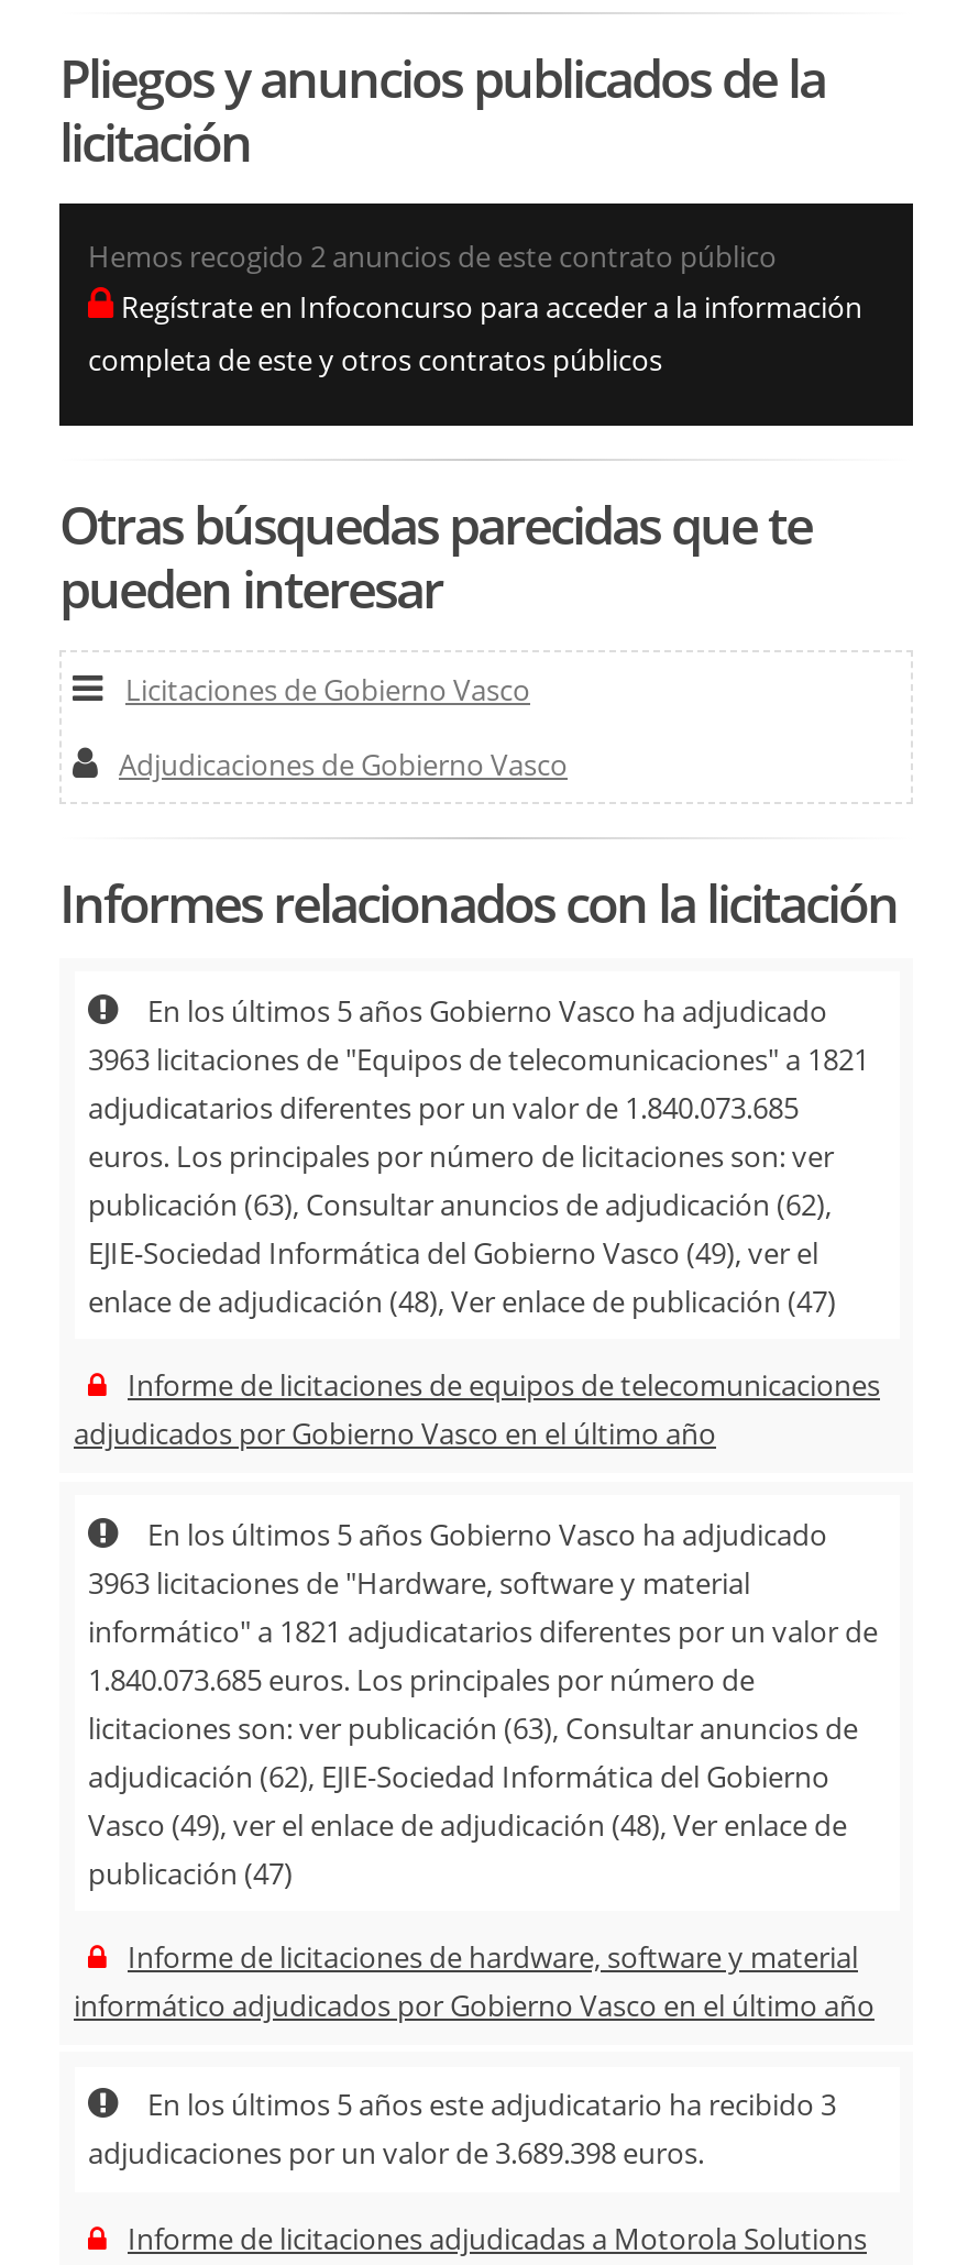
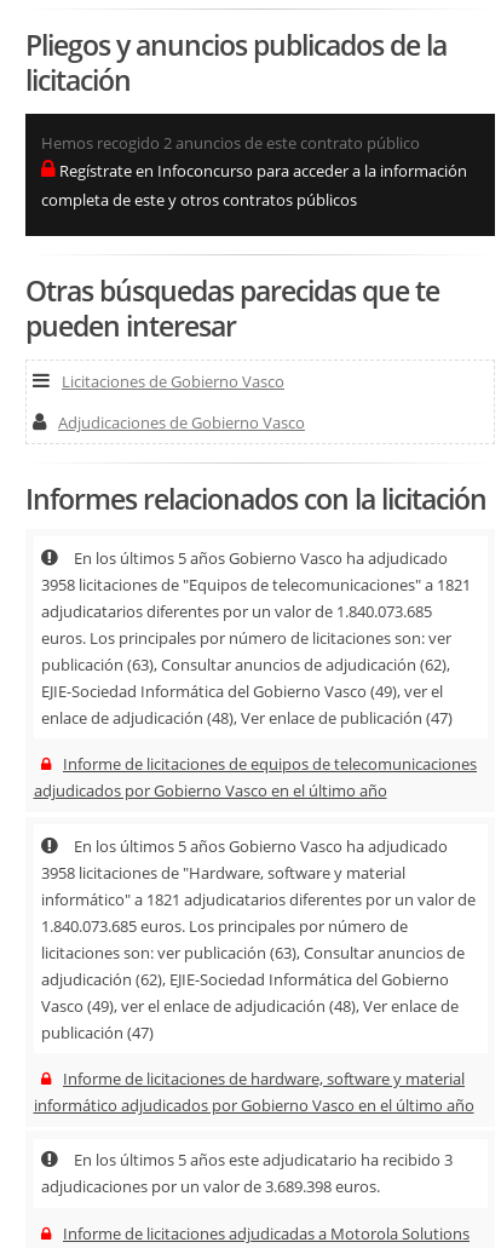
- 3963 licitaciones de "Equipos de telecomunicaciones" a 1821
+ 3958 licitaciones de "Equipos de telecomunicaciones" a 1821

- 3963 licitaciones de "Hardware, software y material
+ 3958 licitaciones de "Hardware, software y material
